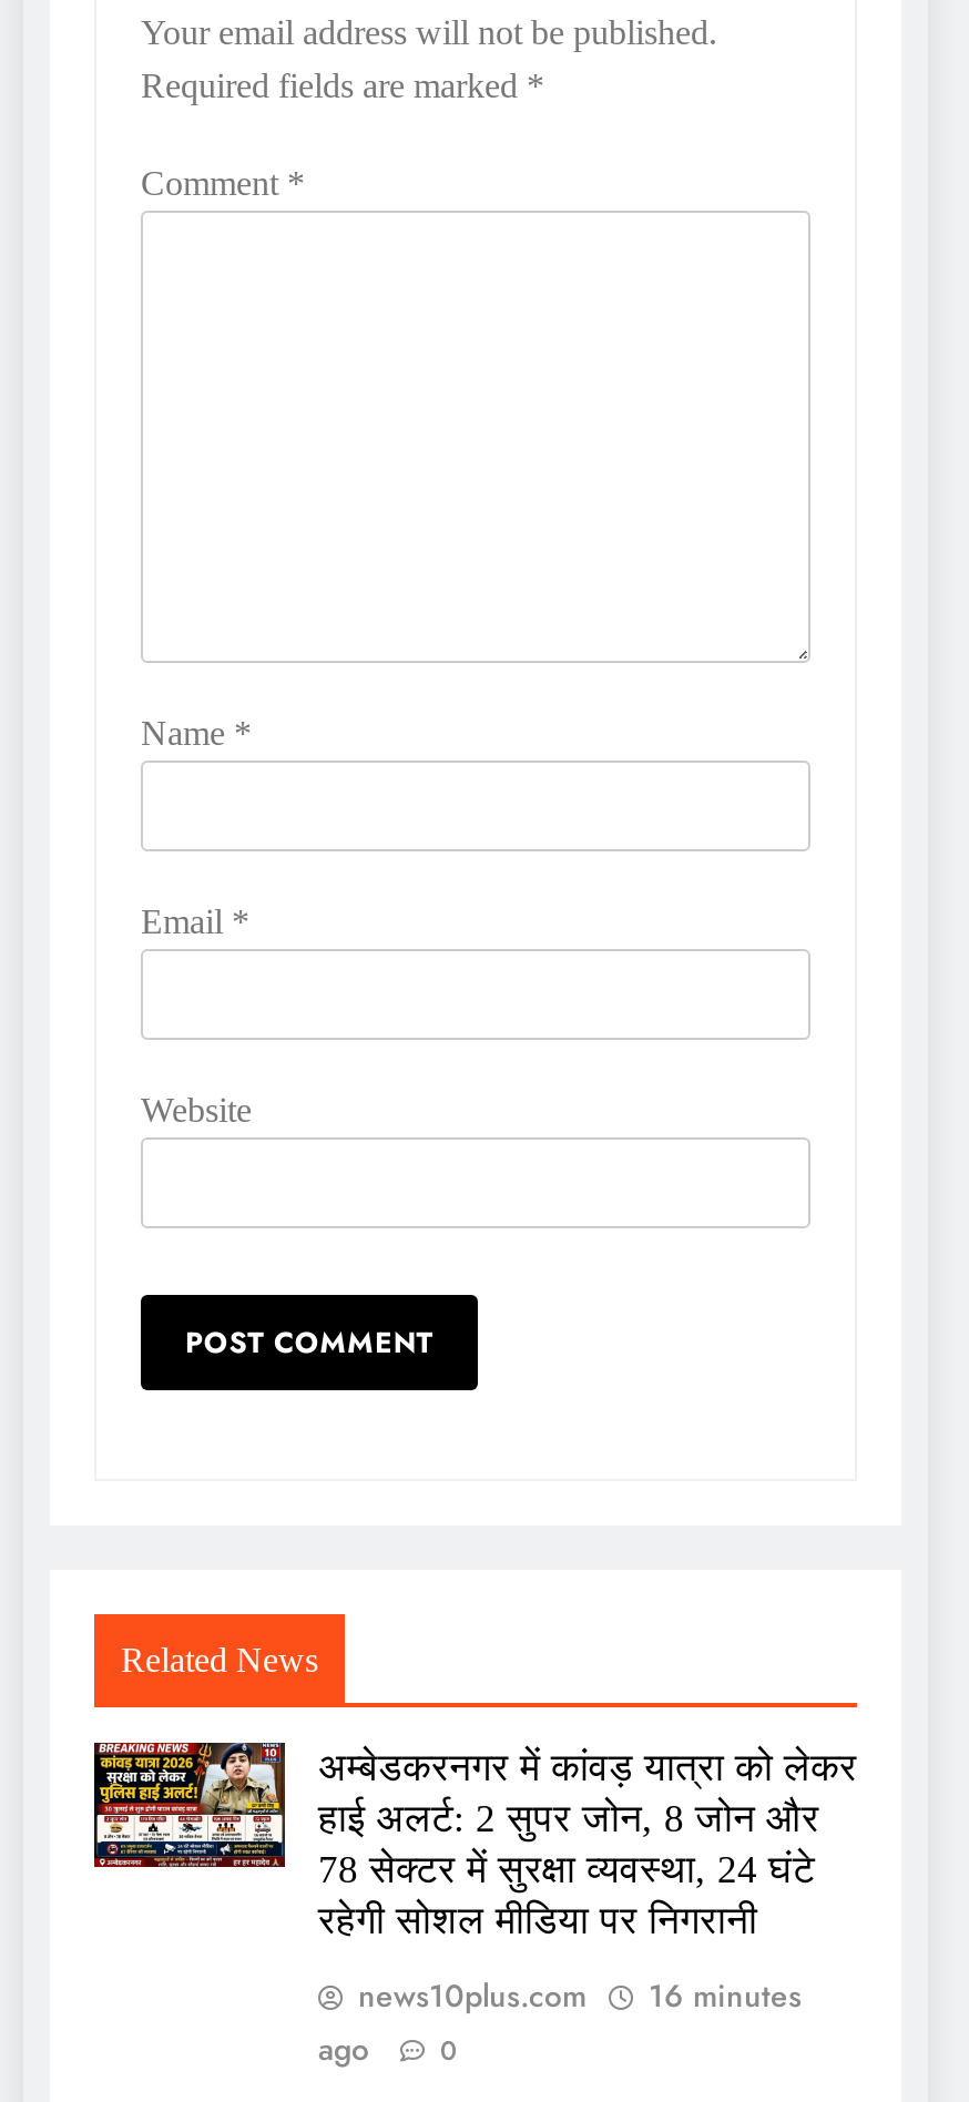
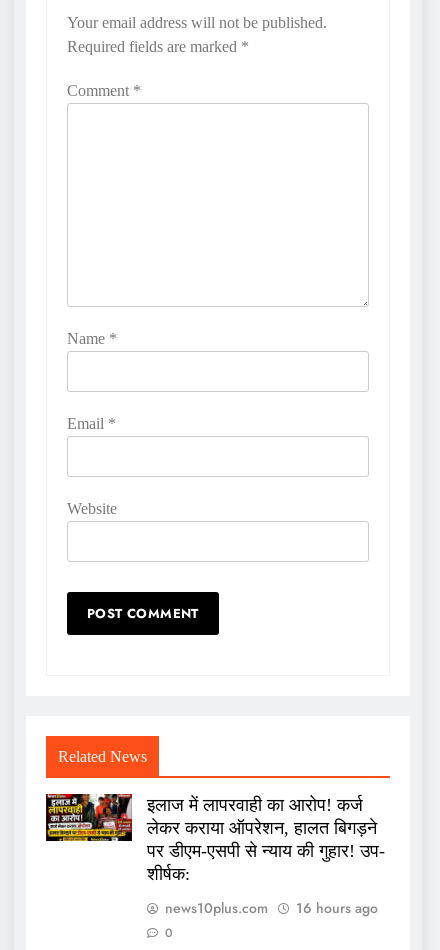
- [image]
- अम्बेडकरनगर में कांवड़ यात्रा को लेकर
- हाई अलर्ट: 2 सुपर जोन, 8 जोन और
- 78 सेक्टर में सुरक्षा व्यवस्था, 24 घंटे
- रहेगी सोशल मीडिया पर निगरानी
+ [image]
+ इलाज में लापरवाही का आरोप! कर्ज
+ लेकर कराया ऑपरेशन, हालत बिगड़ने
+ पर डीएम-एसपी से न्याय की गुहार! उप-
+ शीर्षक:

- 16 minutes
- ago
+ 16 hours ago
